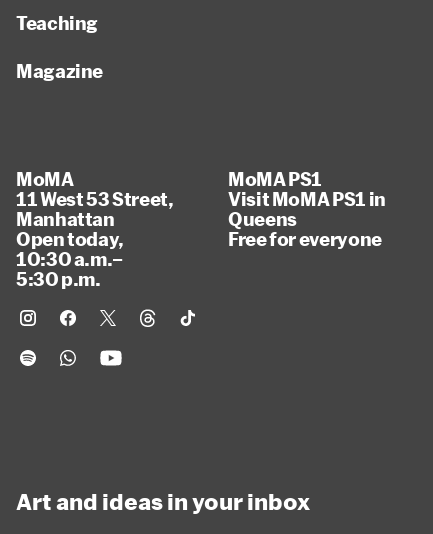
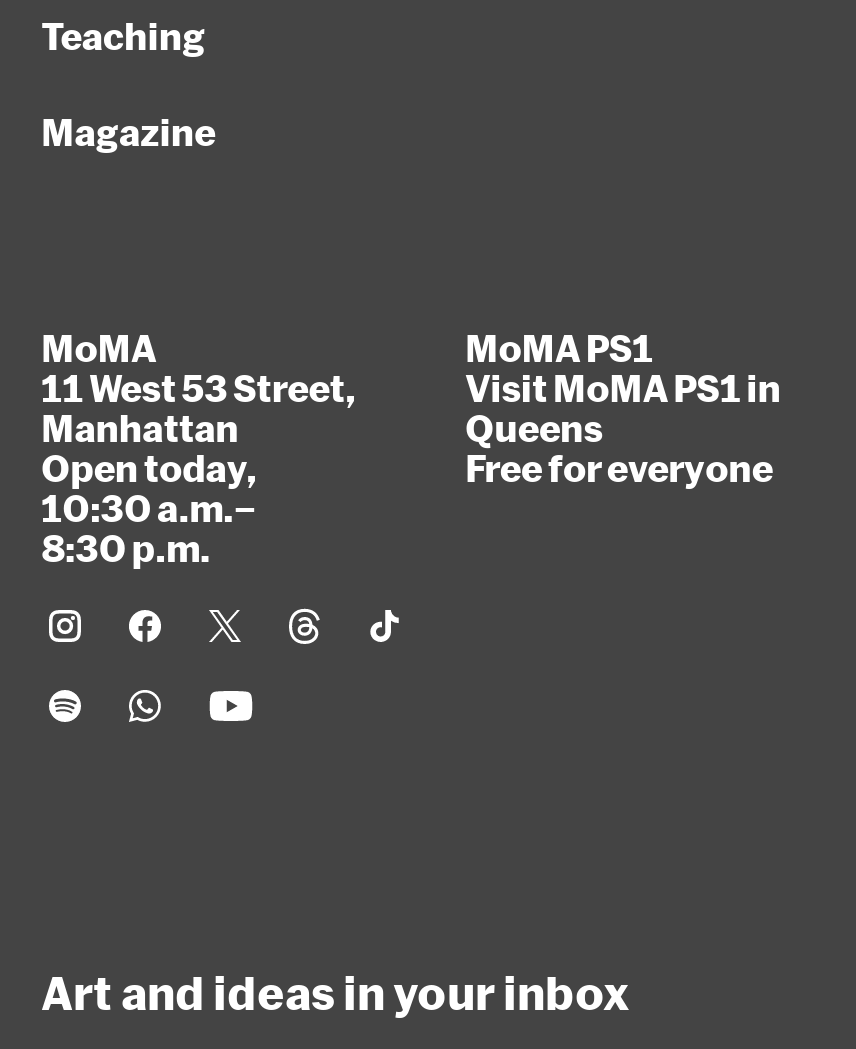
- 5:30 p.m.
+ 8:30 p.m.
